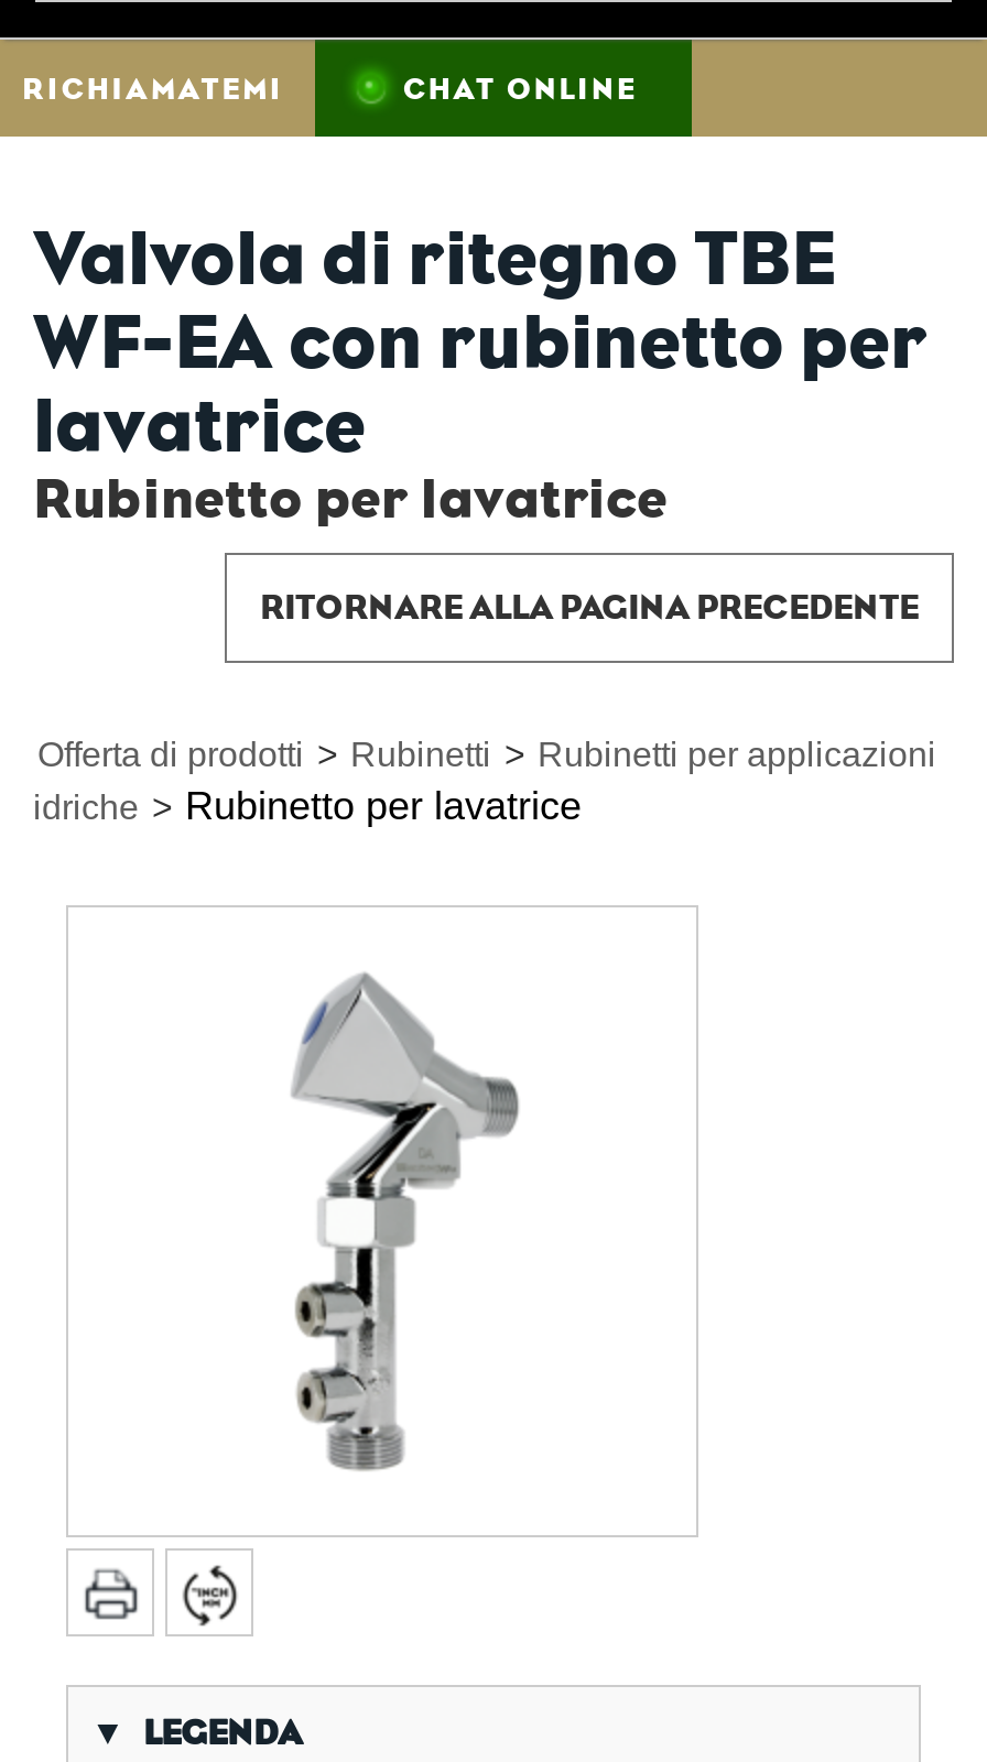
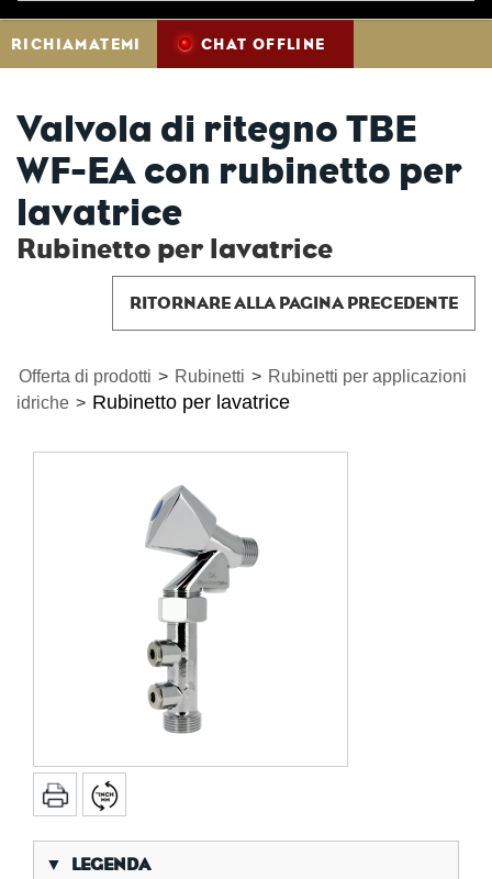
- CHAT ONLINE
+ CHAT OFFLINE
